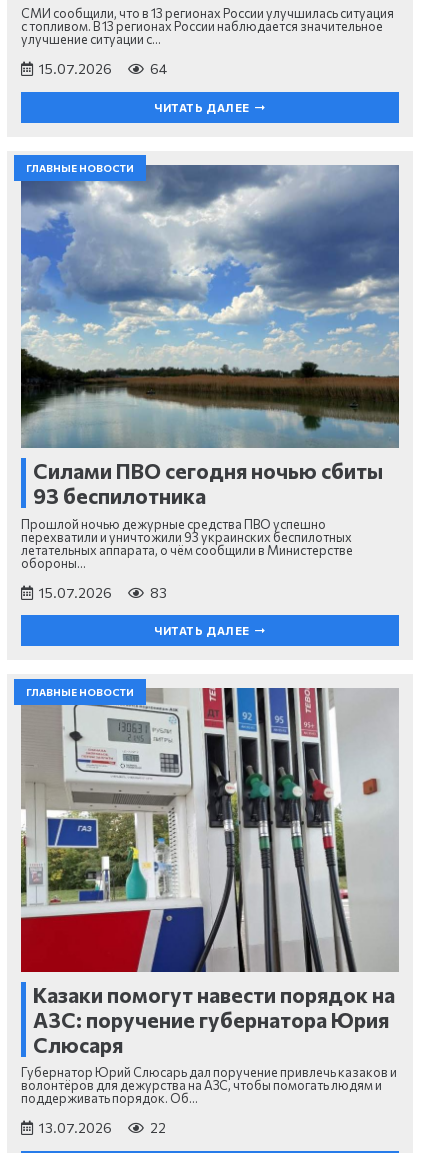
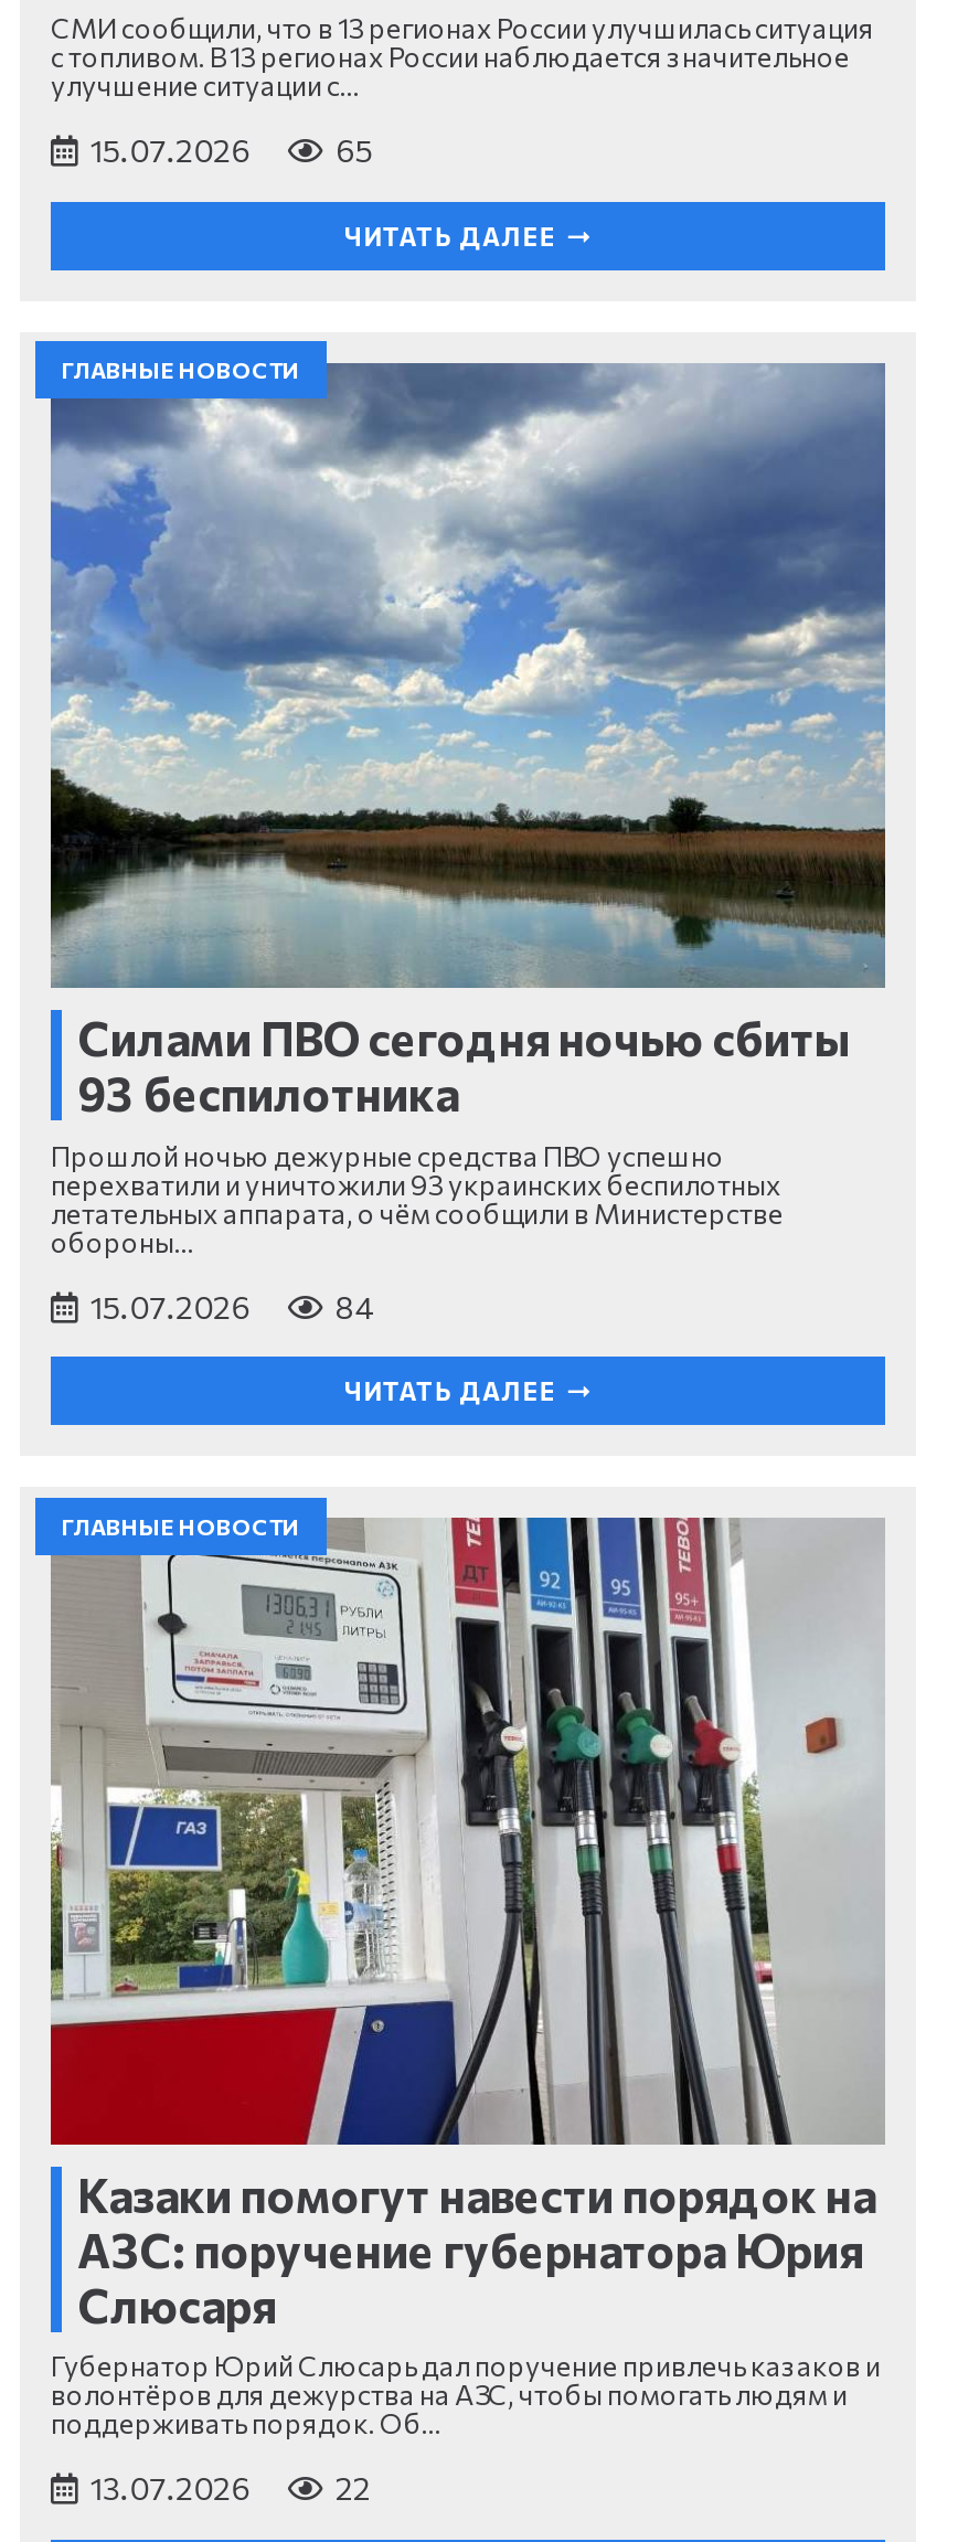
- 64
+ 65

- 83
+ 84
